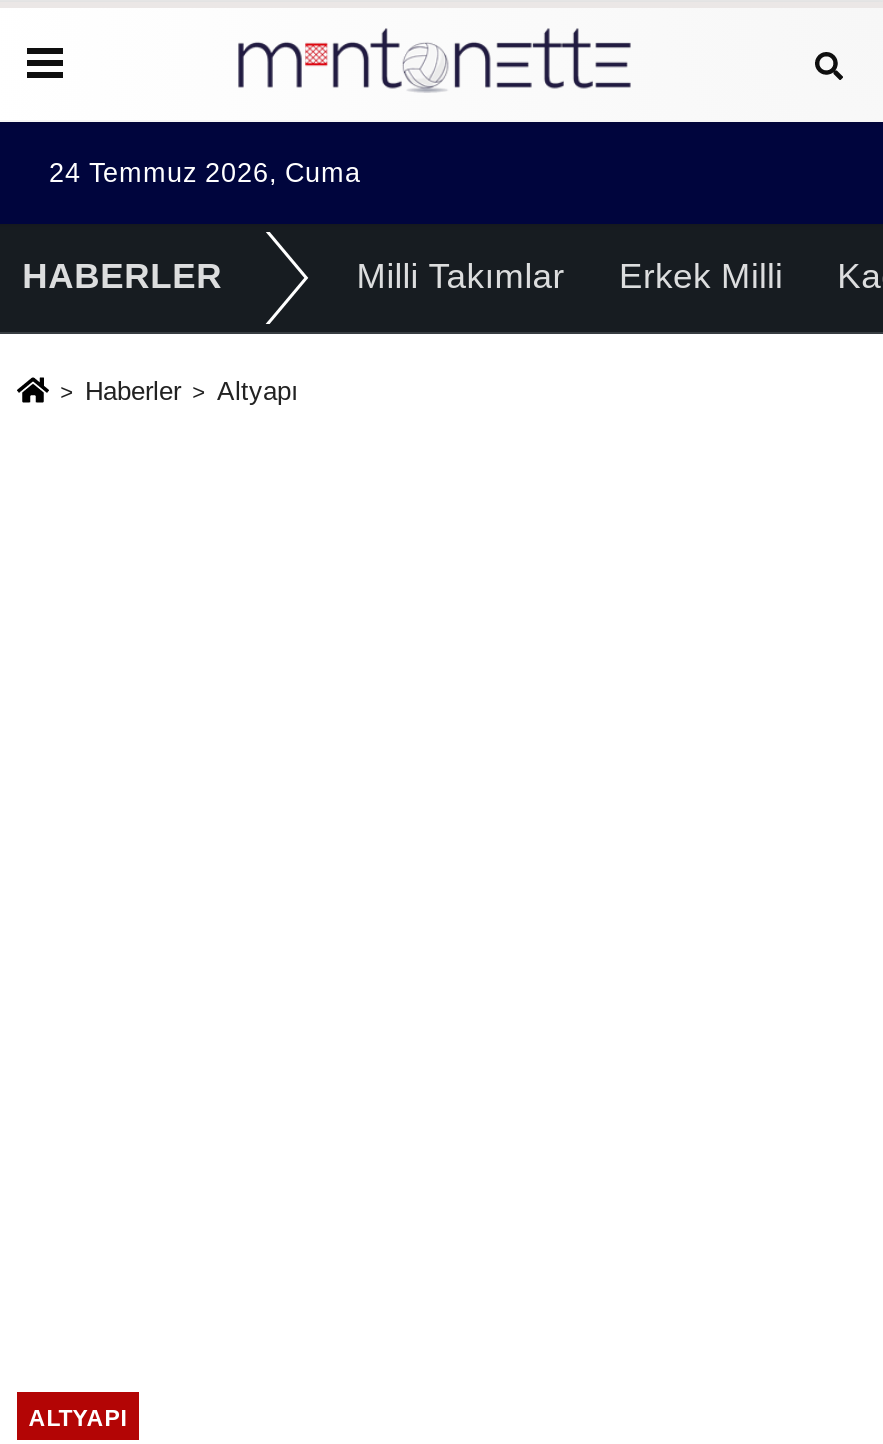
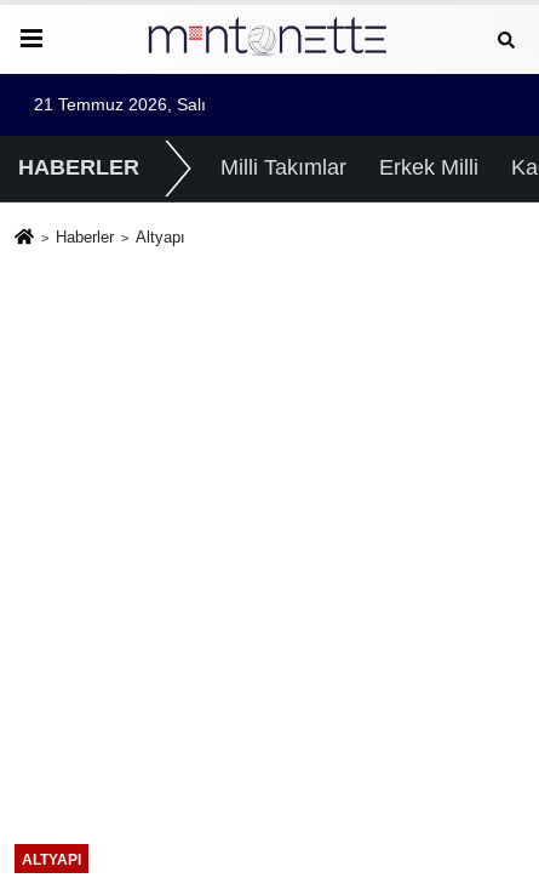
- 24 Temmuz 2026, Cuma
+ 21 Temmuz 2026, Salı
